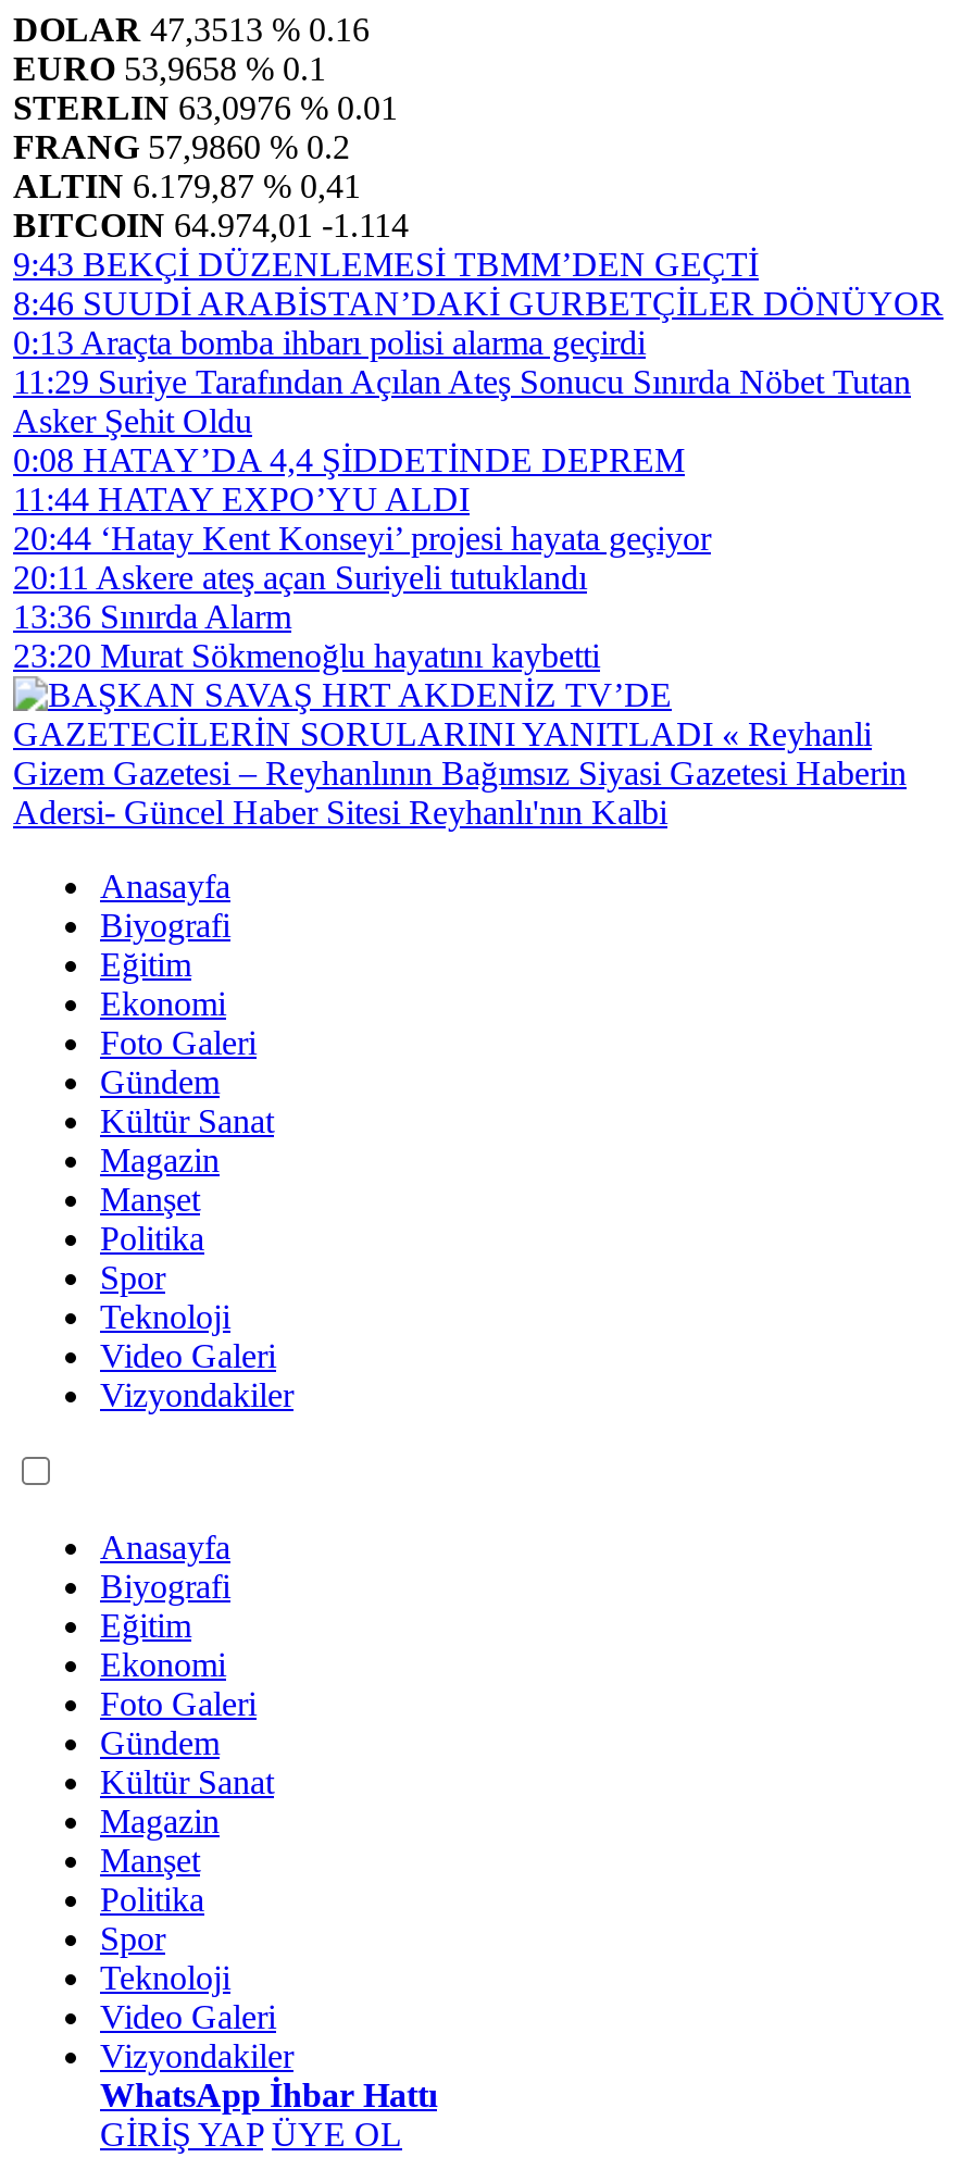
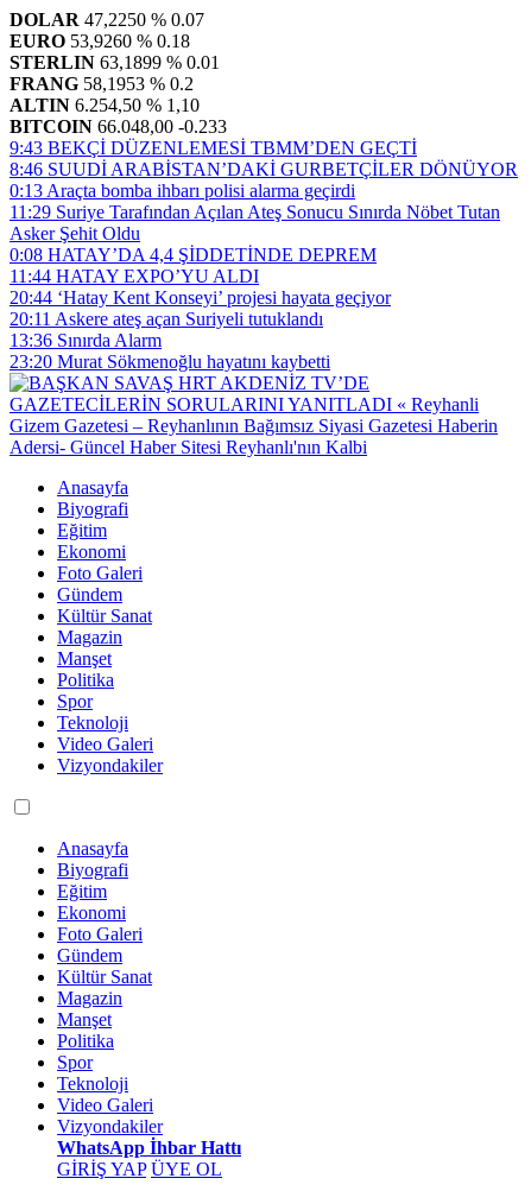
- DOLAR 47,3513 % 0.16
+ DOLAR 47,2250 % 0.07

- EURO 53,9658 % 0.1
+ EURO 53,9260 % 0.18

- STERLIN 63,0976 % 0.01
+ STERLIN 63,1899 % 0.01

- FRANG 57,9860 % 0.2
+ FRANG 58,1953 % 0.2

- ALTIN 6.179,87 % 0,41
+ ALTIN 6.254,50 % 1,10

- BITCOIN 64.974,01 -1.114
+ BITCOIN 66.048,00 -0.233
